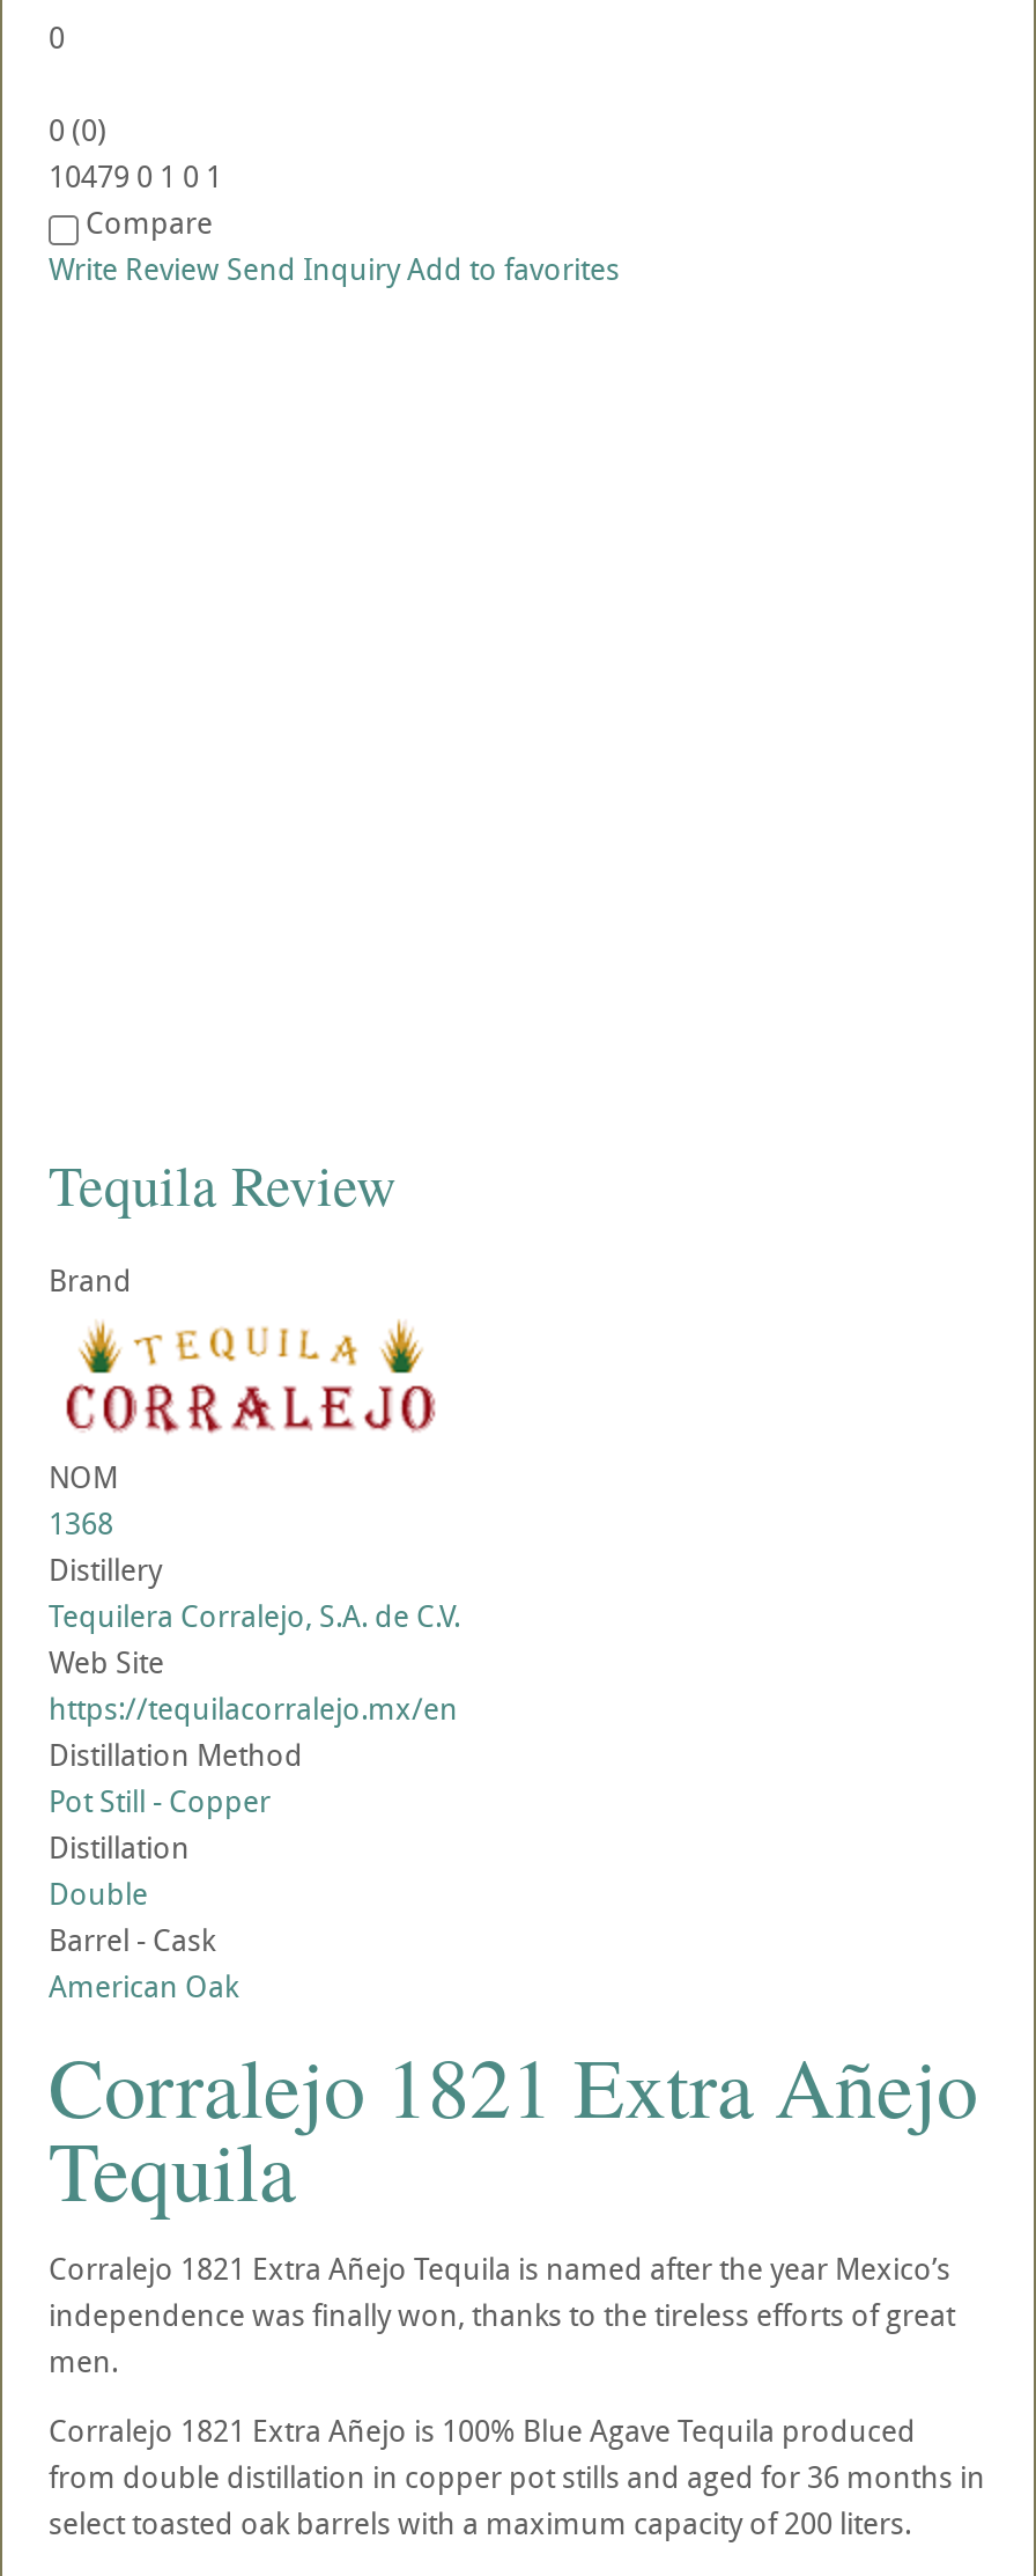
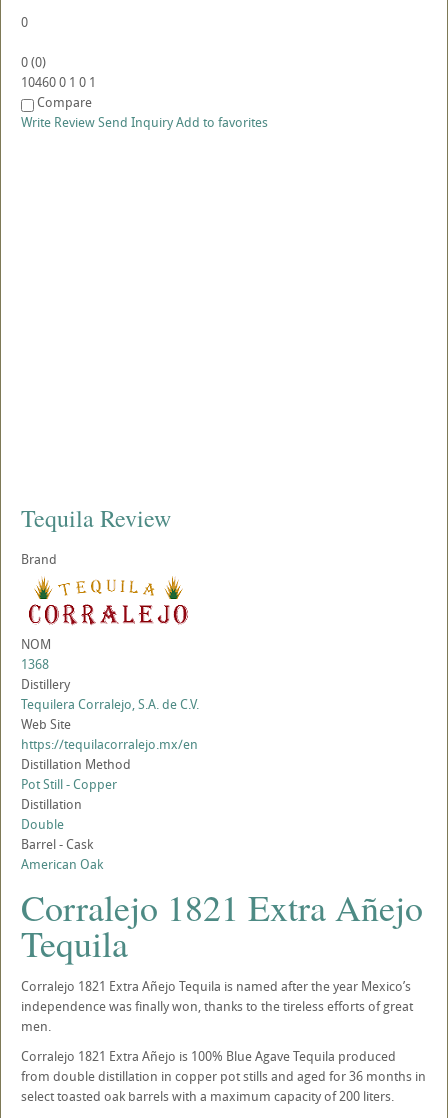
- 10479 0 1 0 1
+ 10460 0 1 0 1
